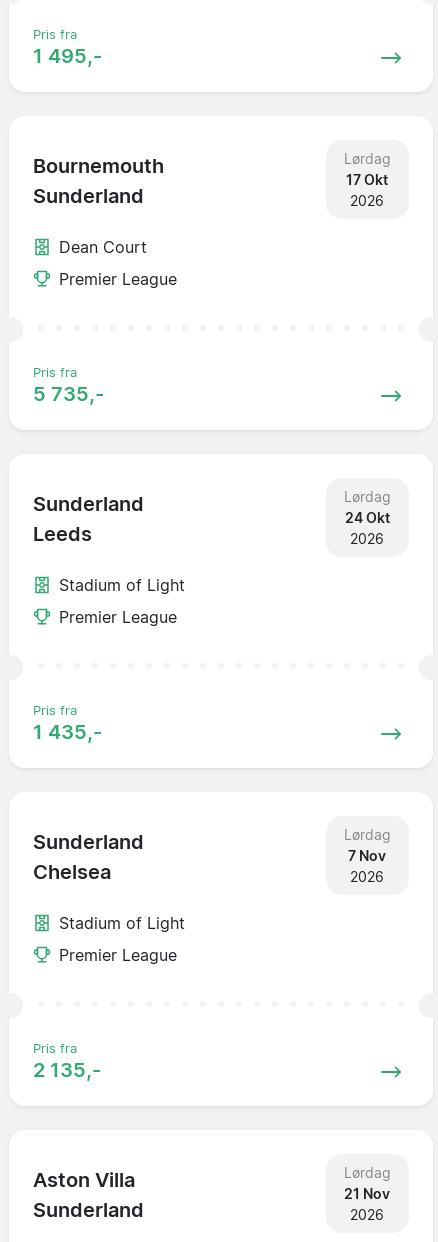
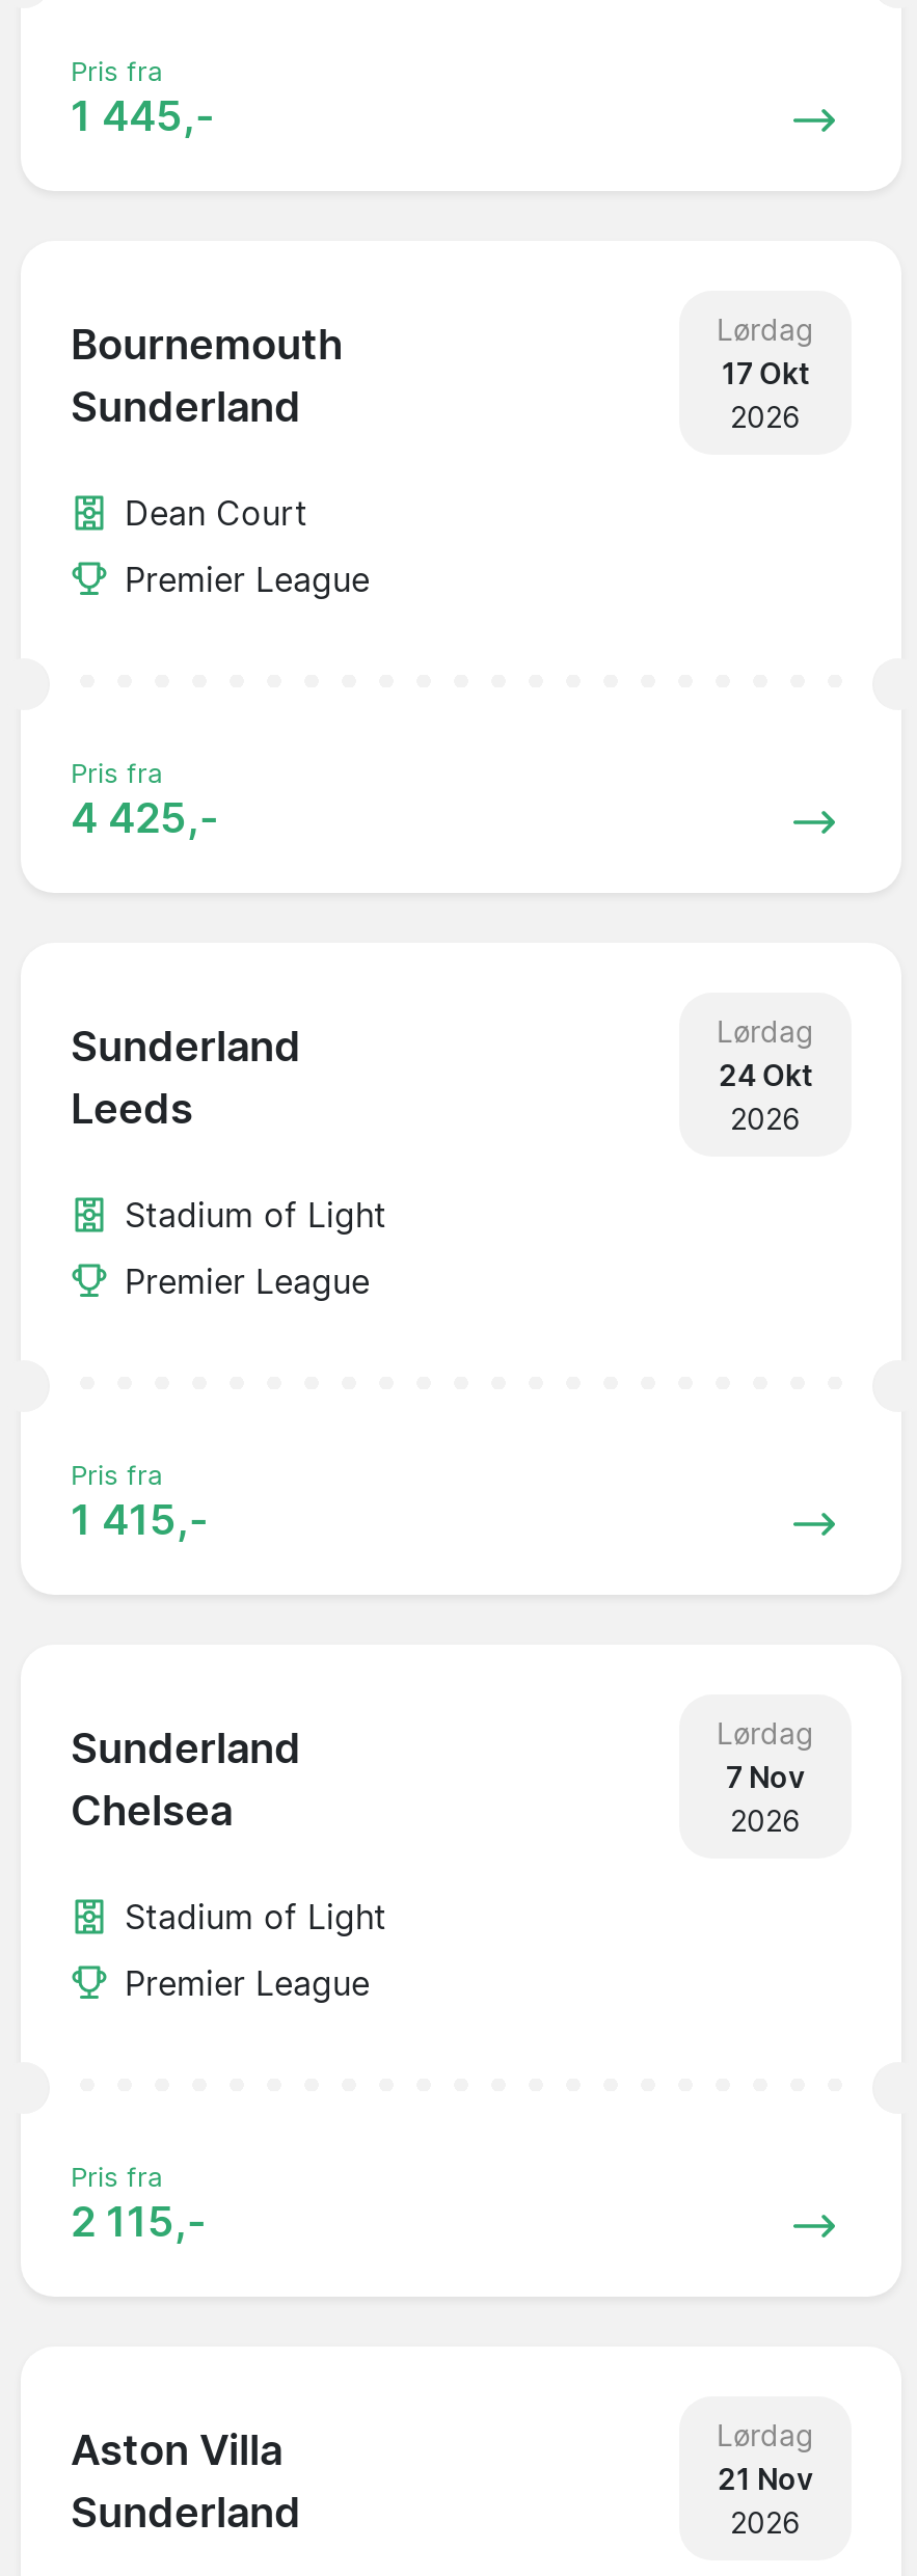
- 1 495,-
+ 1 445,-

- 5 735,-
+ 4 425,-

- 1 435,-
+ 1 415,-

- 2 135,-
+ 2 115,-
